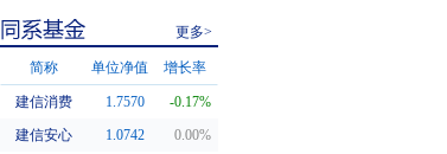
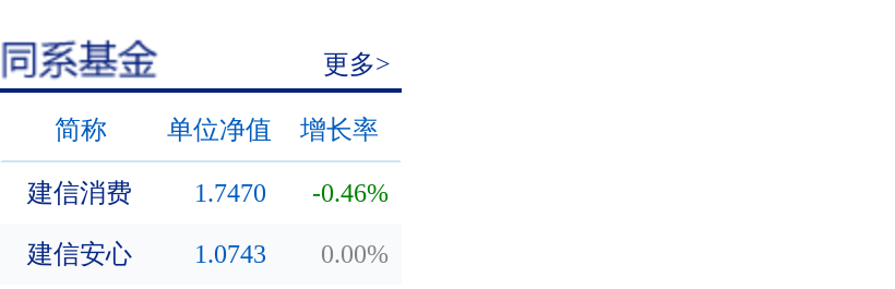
- 1.7570
+ 1.7470

- -0.17%
+ -0.46%

- 1.0742 0.00%
+ 1.0743 0.00%
